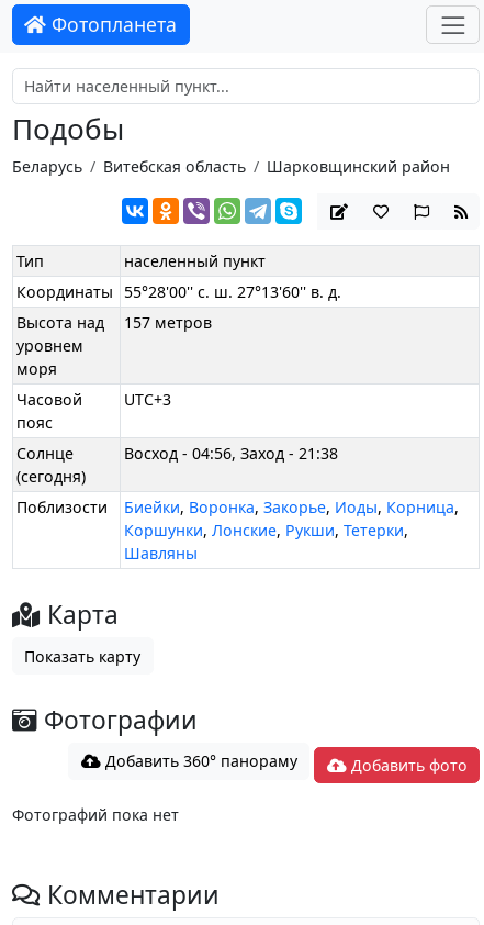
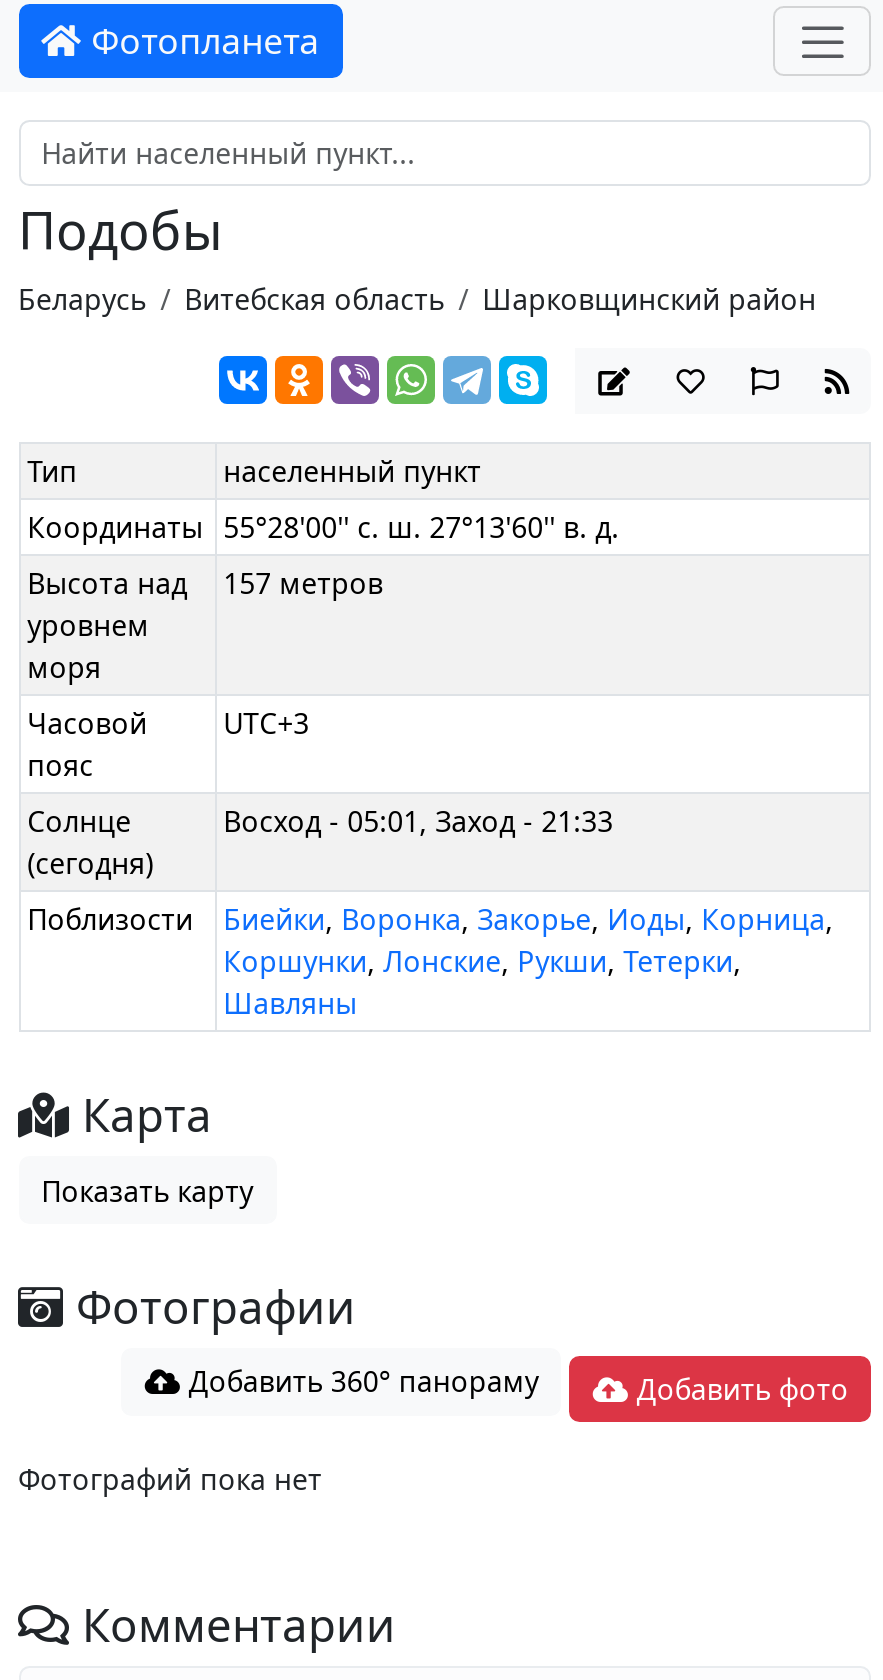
- Восход - 04:56, Заход - 21:38
+ Восход - 05:01, Заход - 21:33
